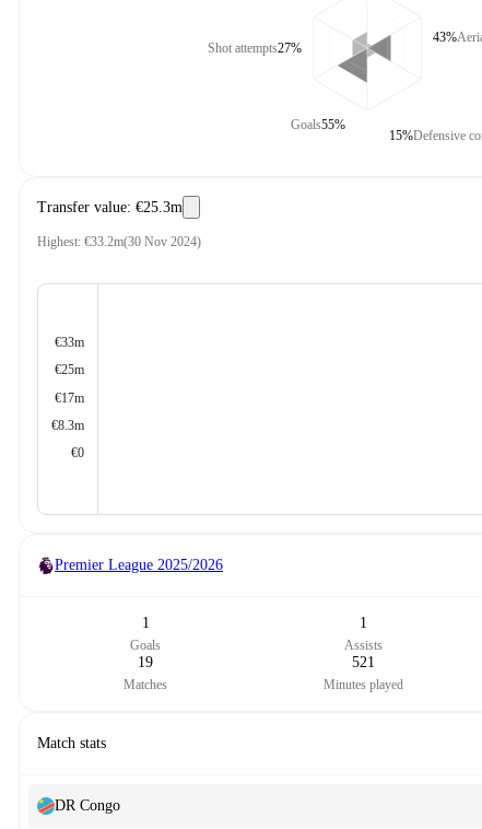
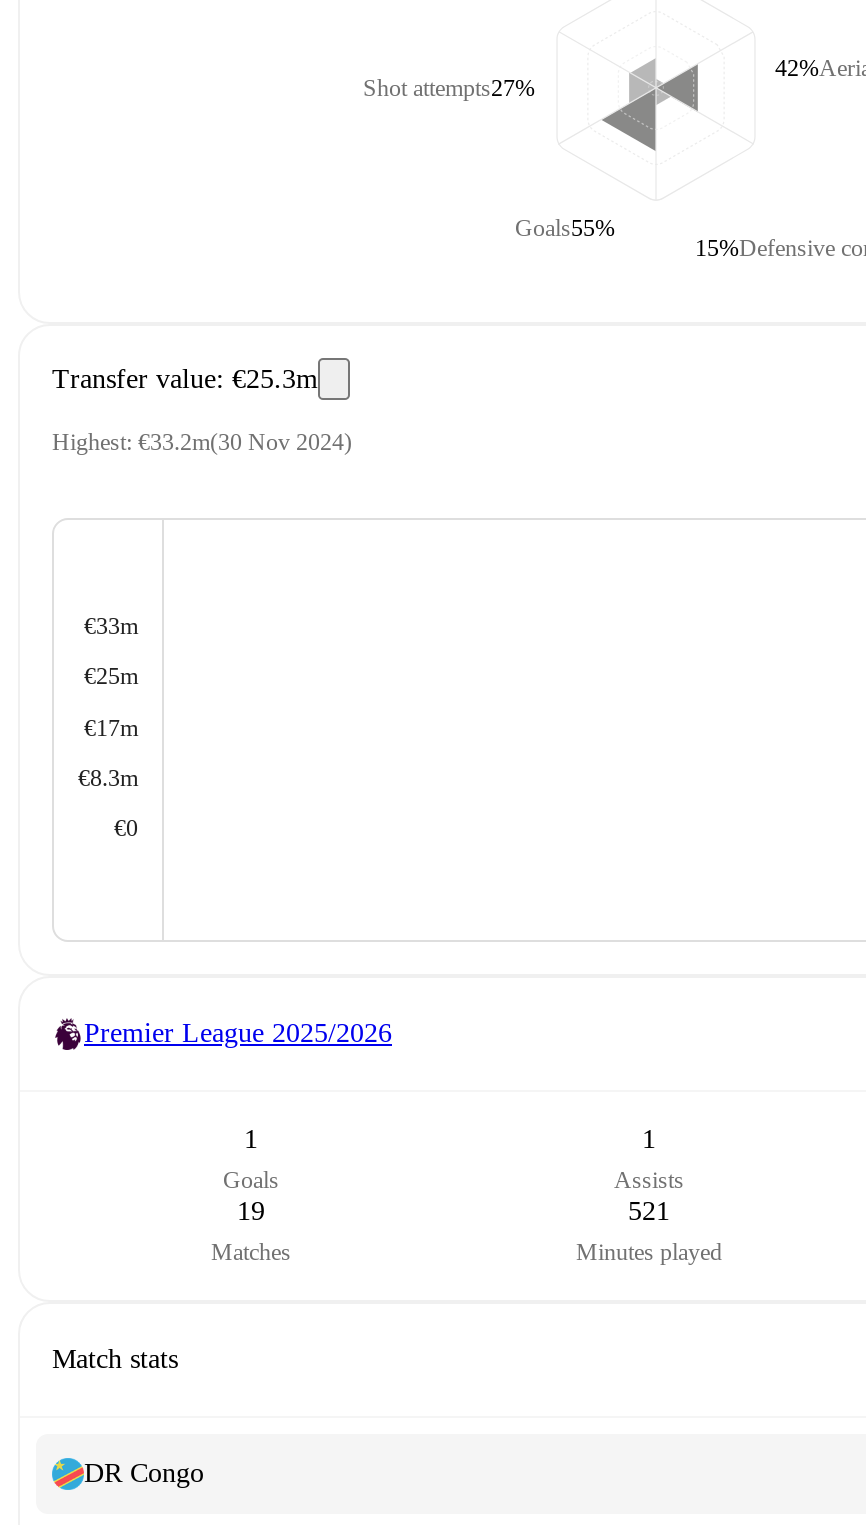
- 43%
+ 42%
